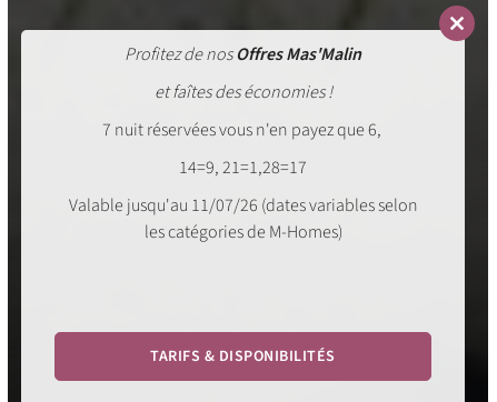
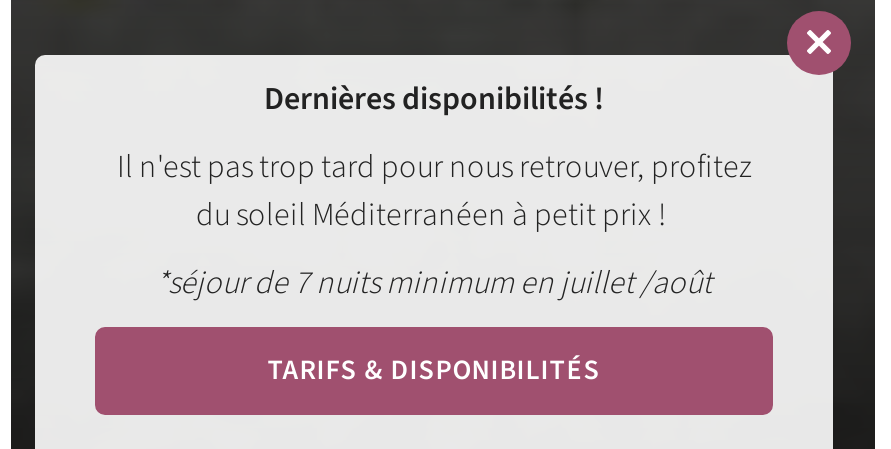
- Profitez de nos Offres Mas'Malin
- et faîtes des économies !
- 7 nuit réservées vous n'en payez que 6,
- 14=9, 21=1,28=17
- Valable jusqu'au 11/07/26 (dates variables selon
- les catégories de M-Homes)
+ Dernières disponibilités !
+ Il n'est pas trop tard pour nous retrouver, profitez
+ du soleil Méditerranéen à petit prix !
+ *séjour de 7 nuits minimum en juillet /août
